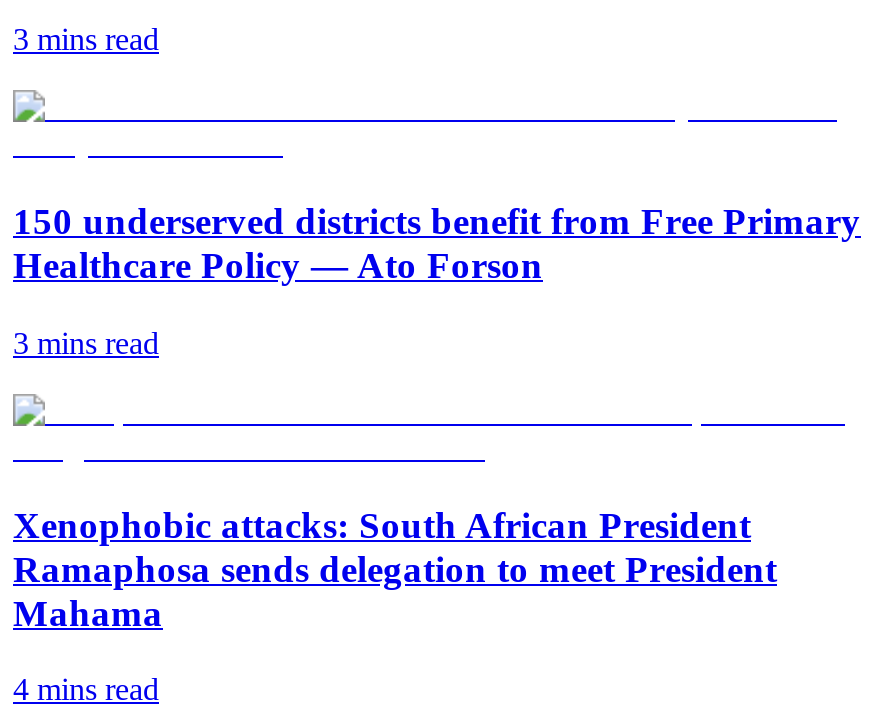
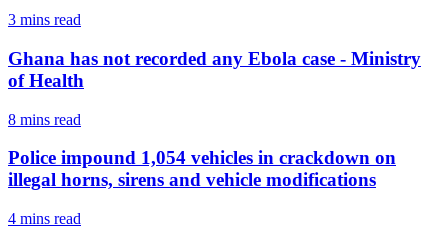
- 150 underserved districts benefit from Free Primary
- Healthcare Policy — Ato Forson
+ Ghana has not recorded any Ebola case - Ministry
+ of Health

- 3 mins read
+ 8 mins read

- Xenophobic attacks: South African President
- Ramaphosa sends delegation to meet President
- Mahama
+ Police impound 1,054 vehicles in crackdown on
+ illegal horns, sirens and vehicle modifications
